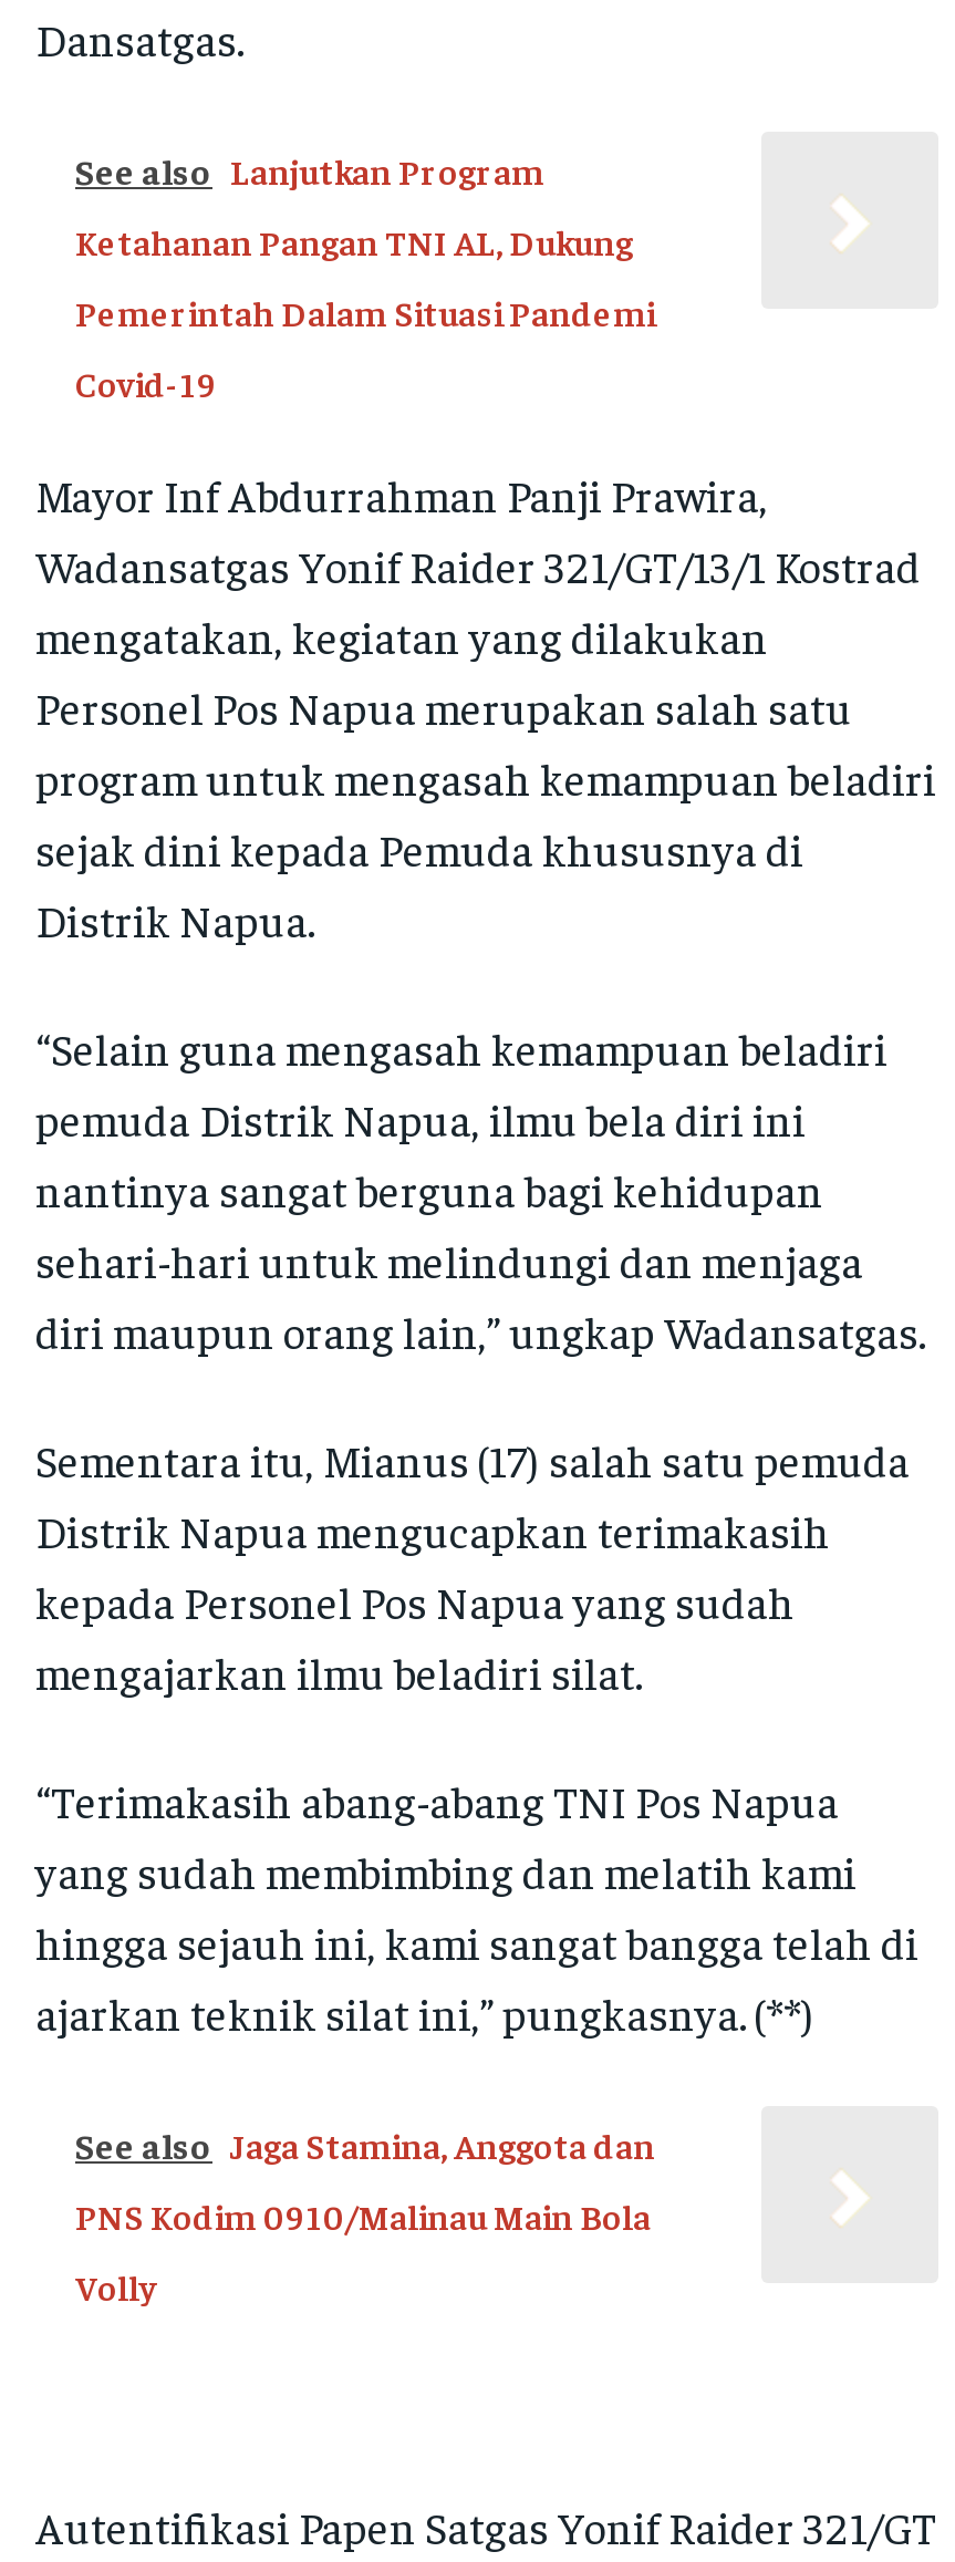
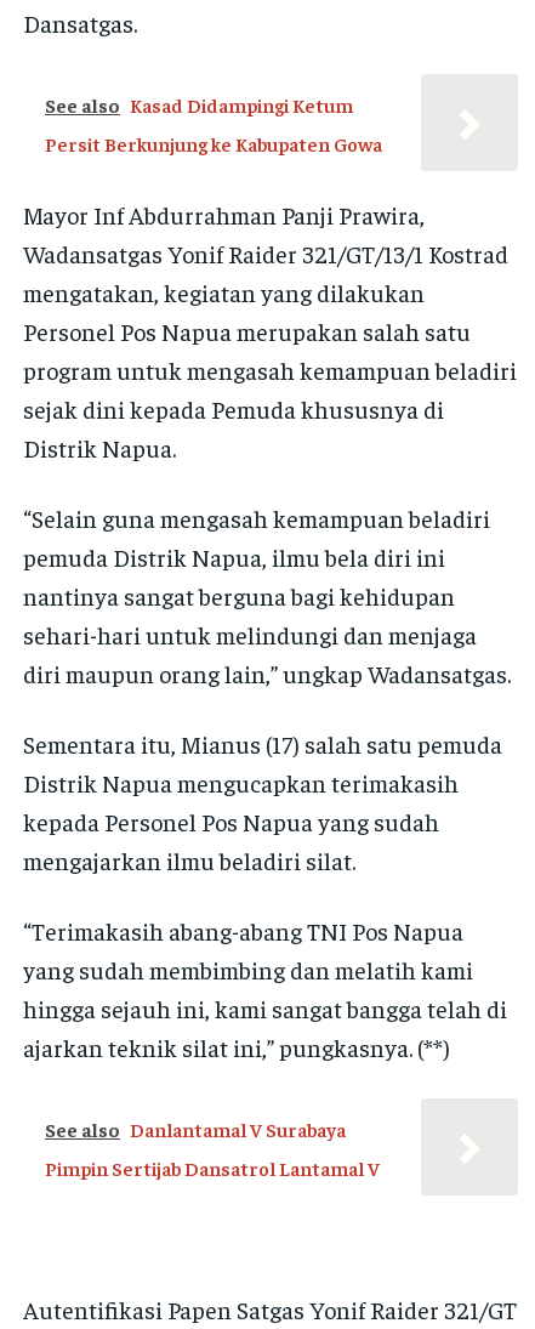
- See also Lanjutkan Program
- Ketahanan Pangan TNI AL, Dukung
- Pemerintah Dalam Situasi Pandemi
- Covid-19
+ See also Kasad Didampingi Ketum
+ Persit Berkunjung ke Kabupaten Gowa

- See also Jaga Stamina, Anggota dan
- PNS Kodim 0910/Malinau Main Bola
- Volly
+ See also Danlantamal V Surabaya
+ Pimpin Sertijab Dansatrol Lantamal V
